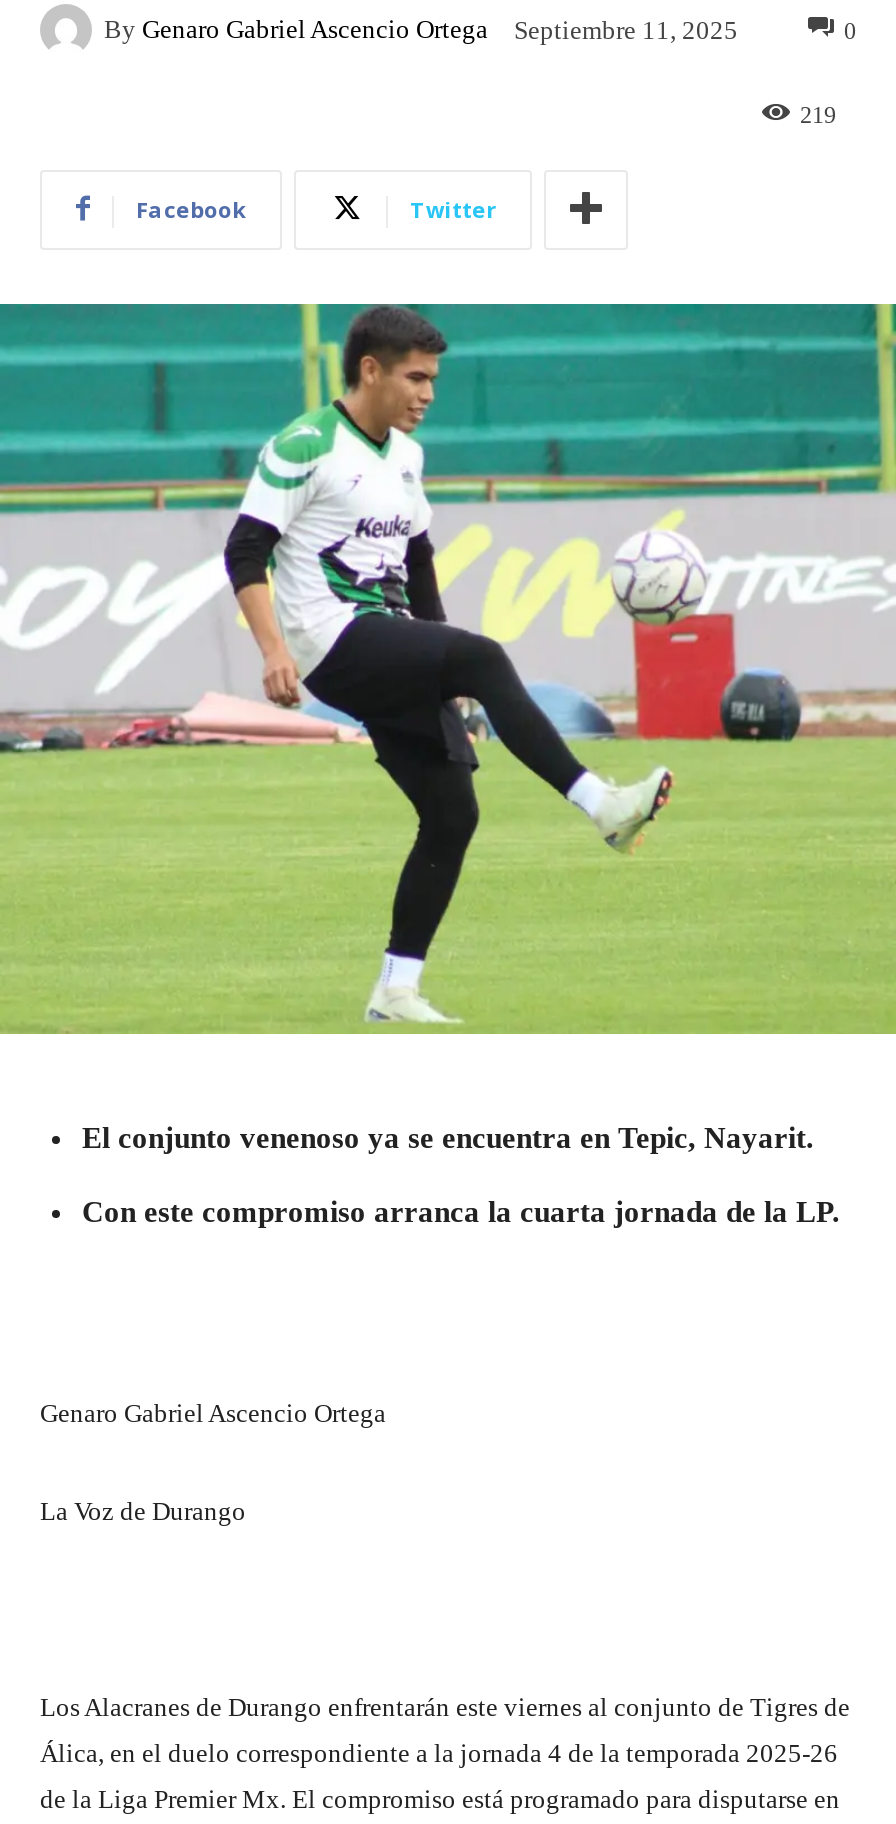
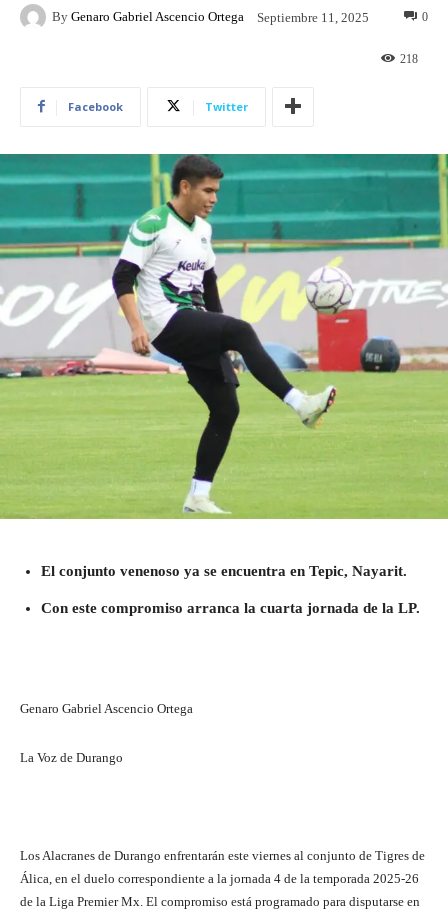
- 219
+ 218
